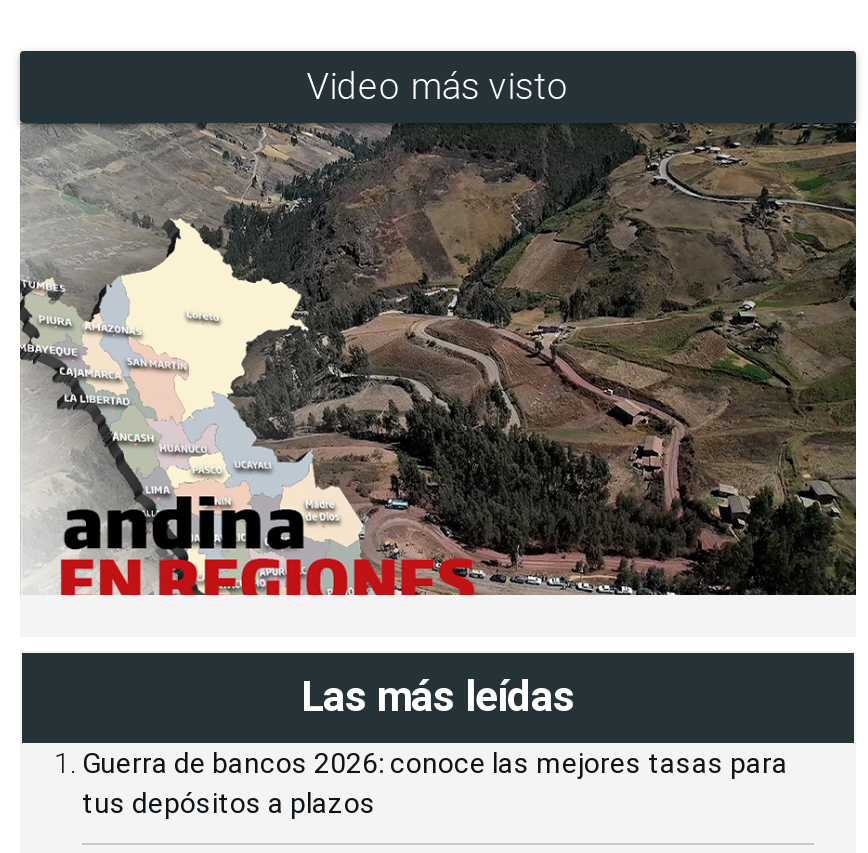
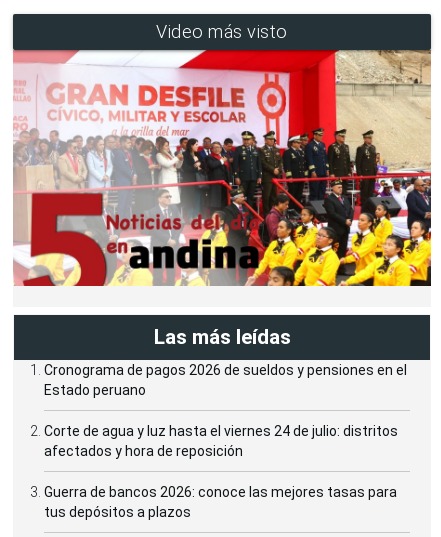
- [image]
+ [image]

+ Cronograma de pagos 2026 de sueldos y pensiones en el
+ Estado peruano
+ Corte de agua y luz hasta el viernes 24 de julio: distritos
+ afectados y hora de reposición
